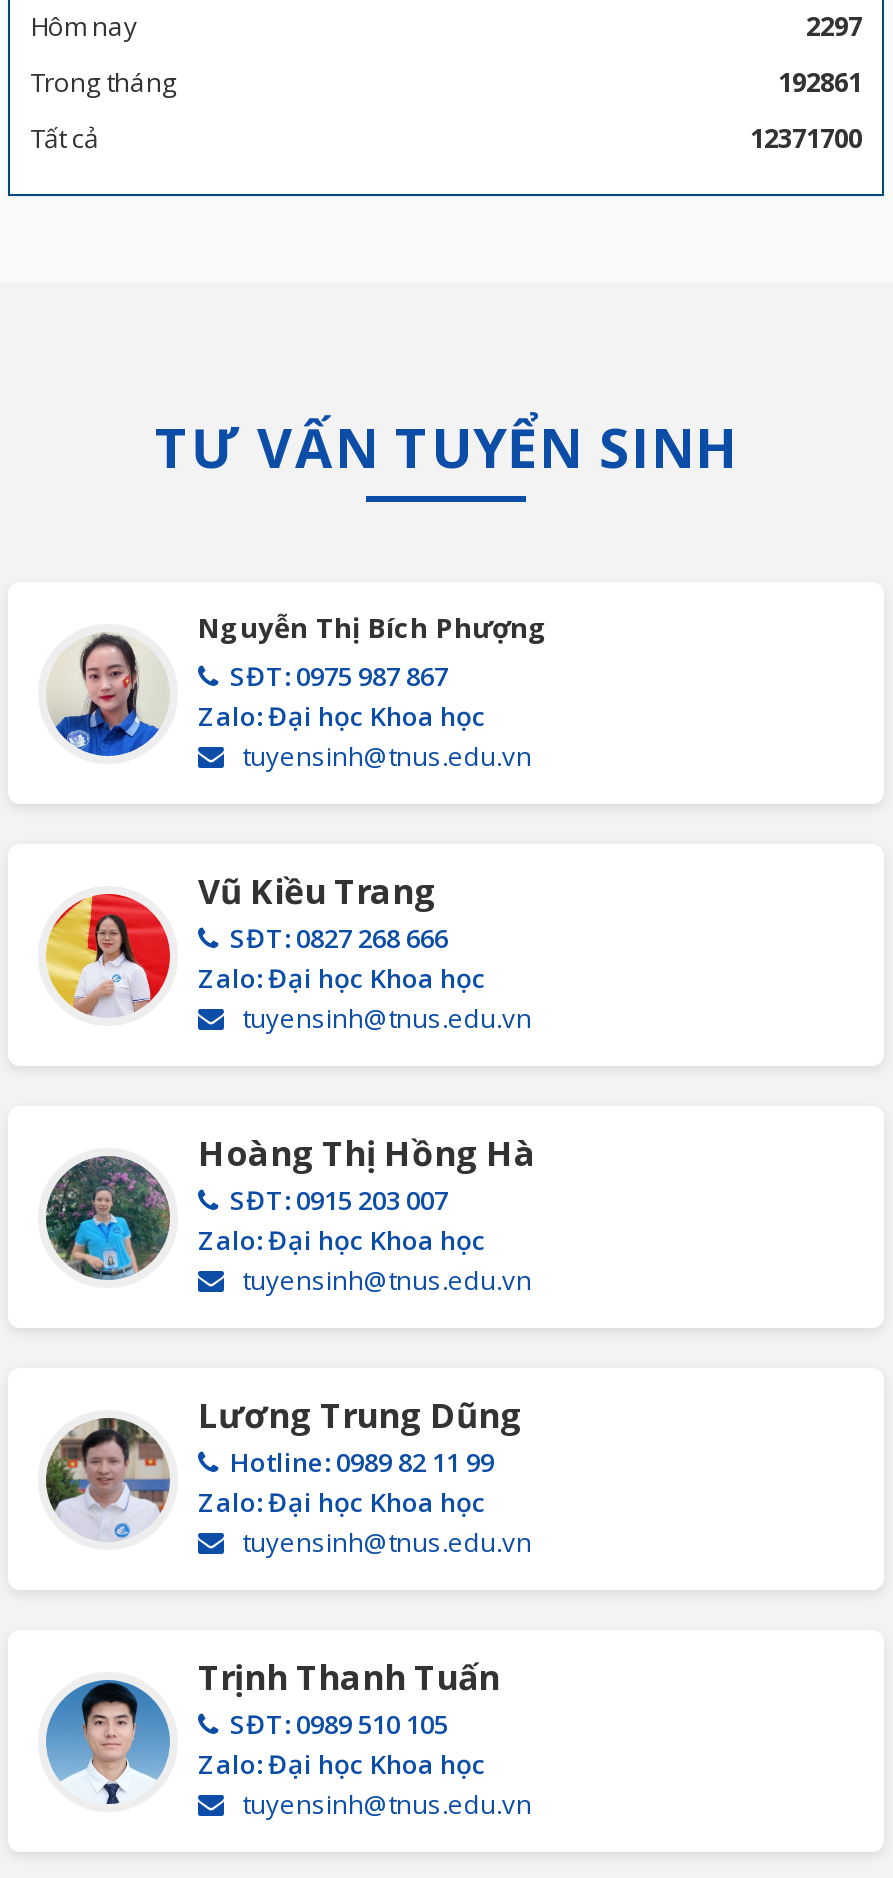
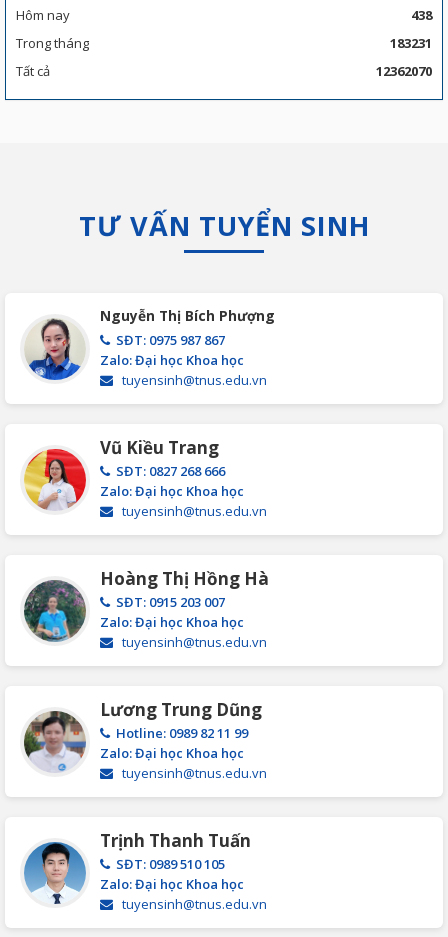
- 2297
+ 438

- 192861
+ 183231

- 12371700
+ 12362070
